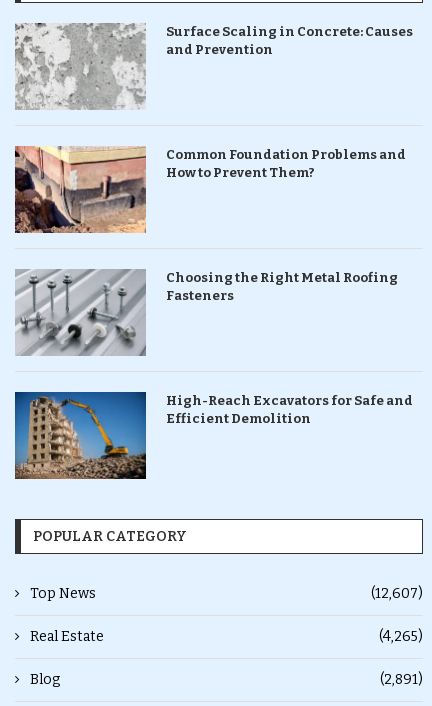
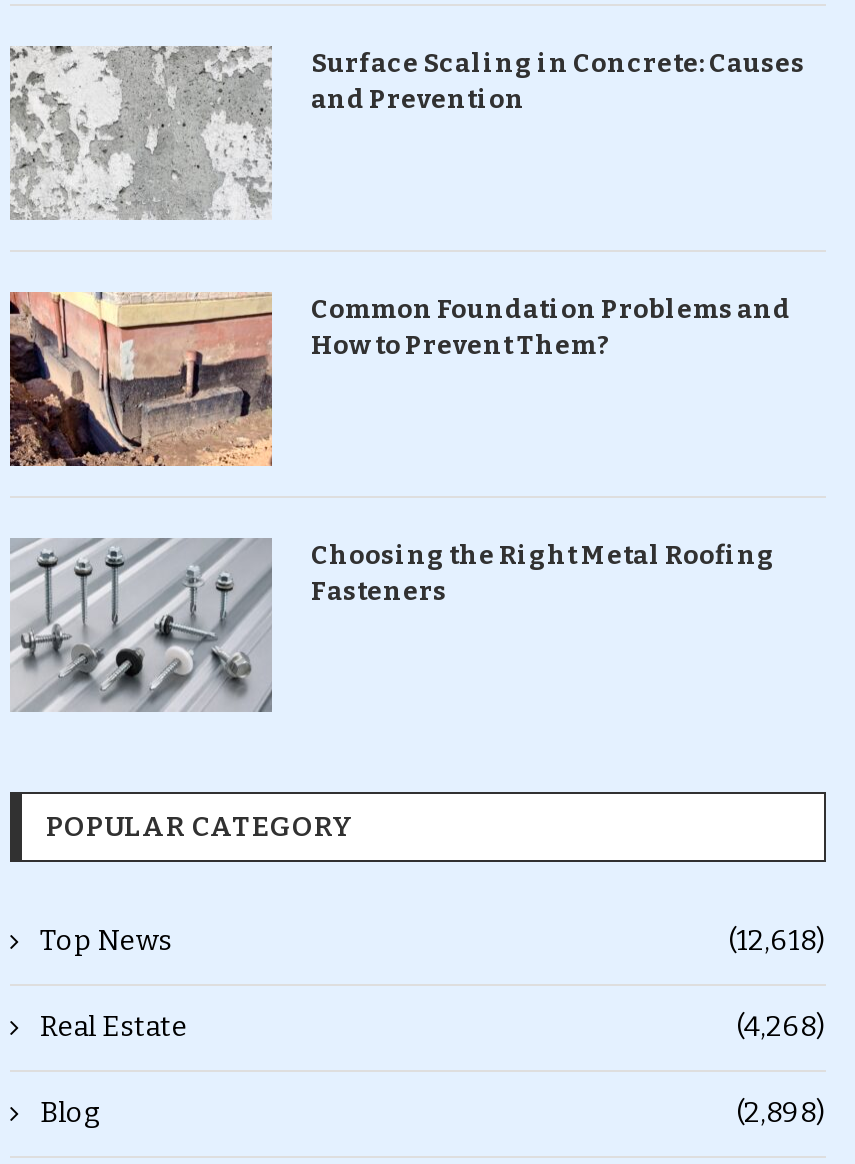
- [image]
- High-Reach Excavators for Safe and
- Efficient Demolition

- (12,607)
+ (12,618)

- (4,265)
+ (4,268)

- (2,891)
+ (2,898)
